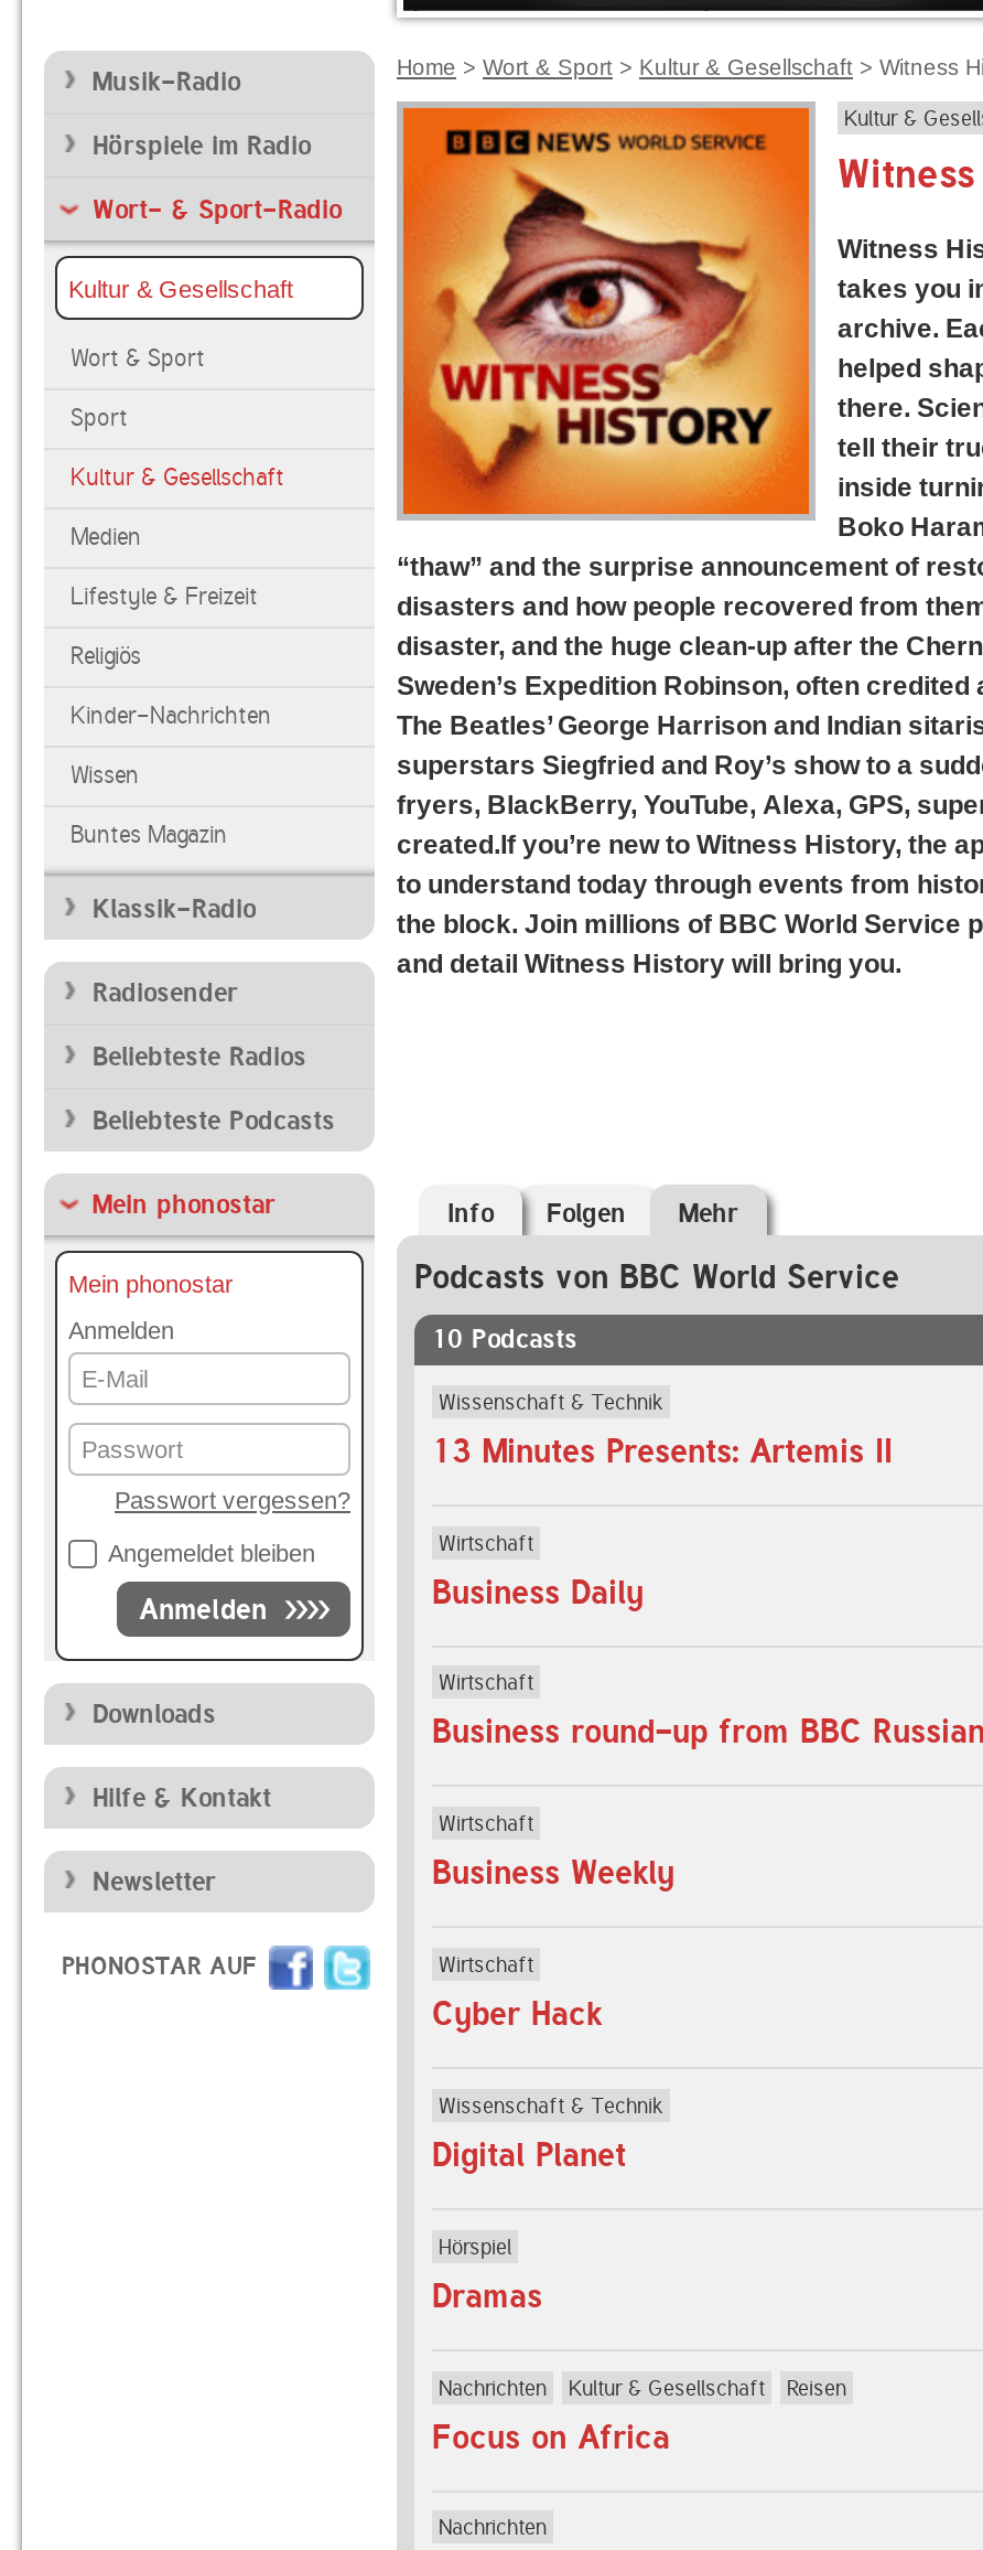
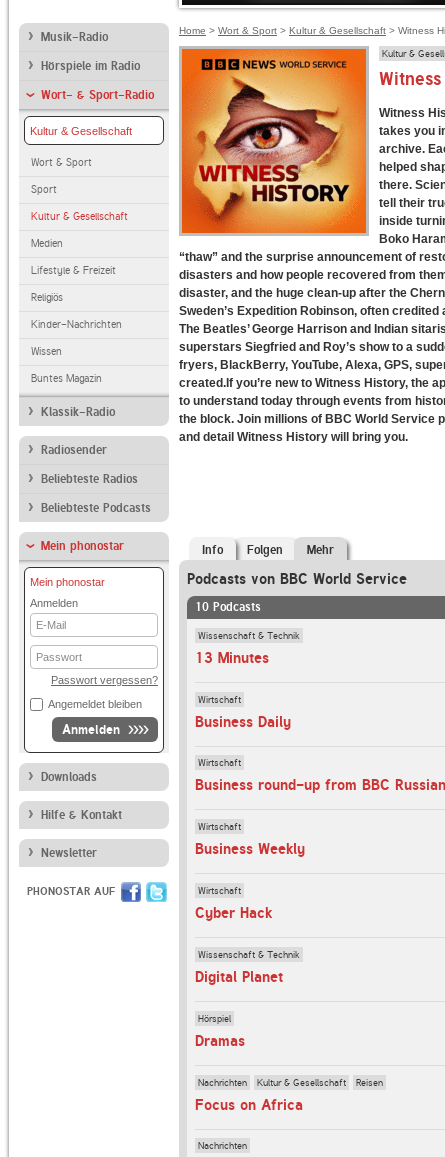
- 13 Minutes Presents: Artemis II
+ 13 Minutes
